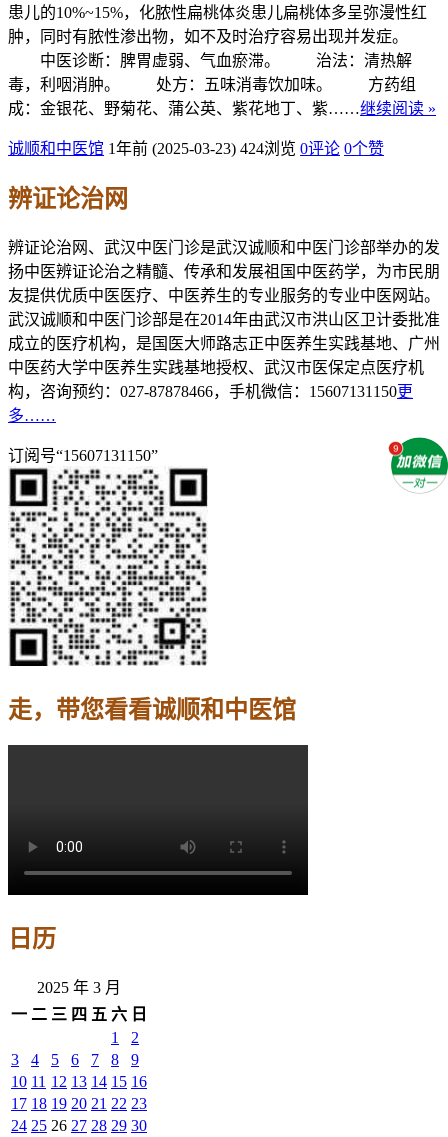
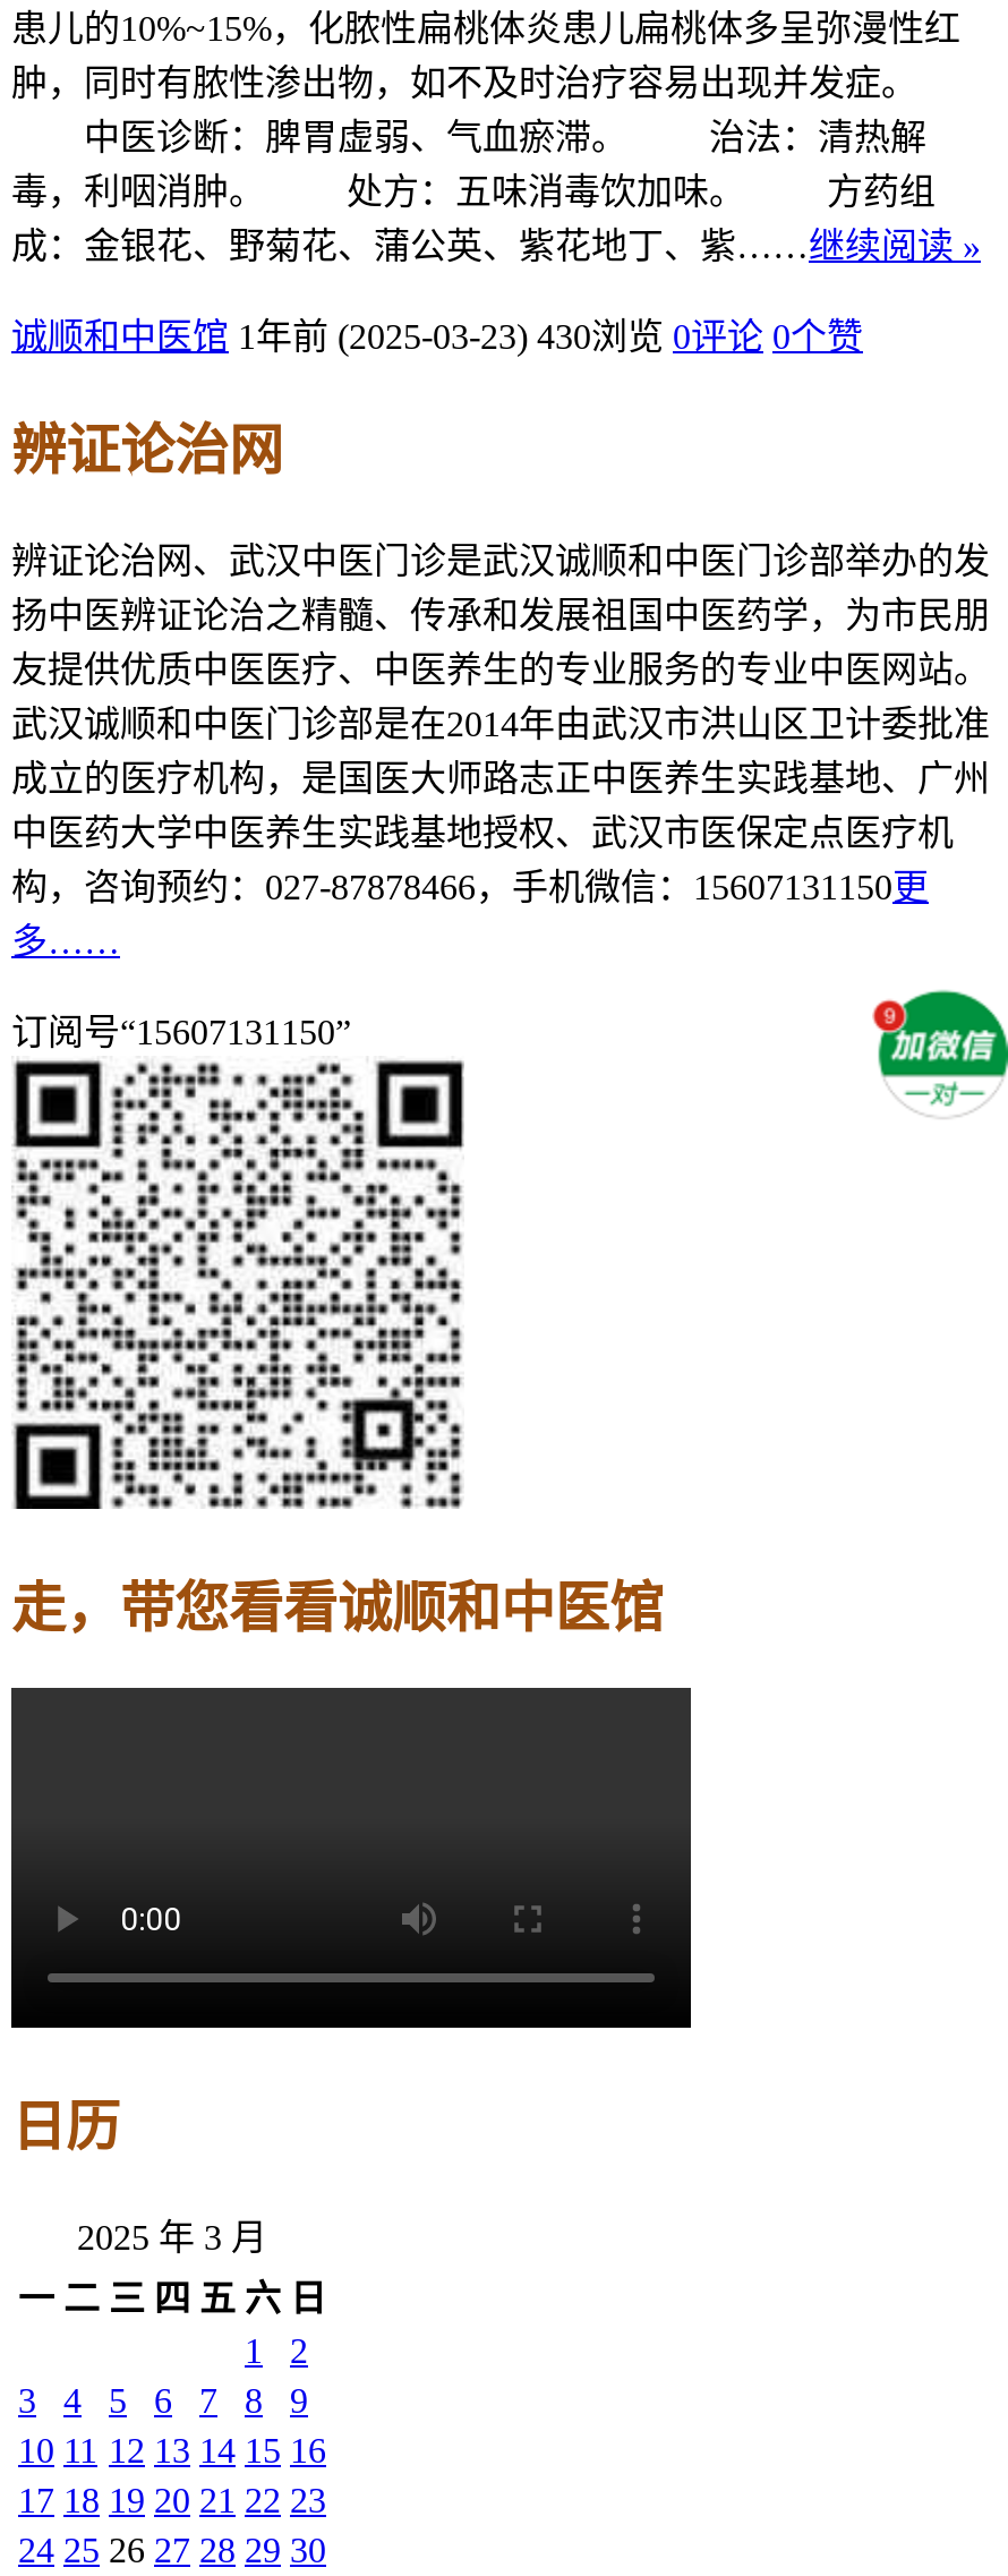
- 诚顺和中医馆 1年前 (2025-03-23) 424浏览 0评论 0个赞
+ 诚顺和中医馆 1年前 (2025-03-23) 430浏览 0评论 0个赞
